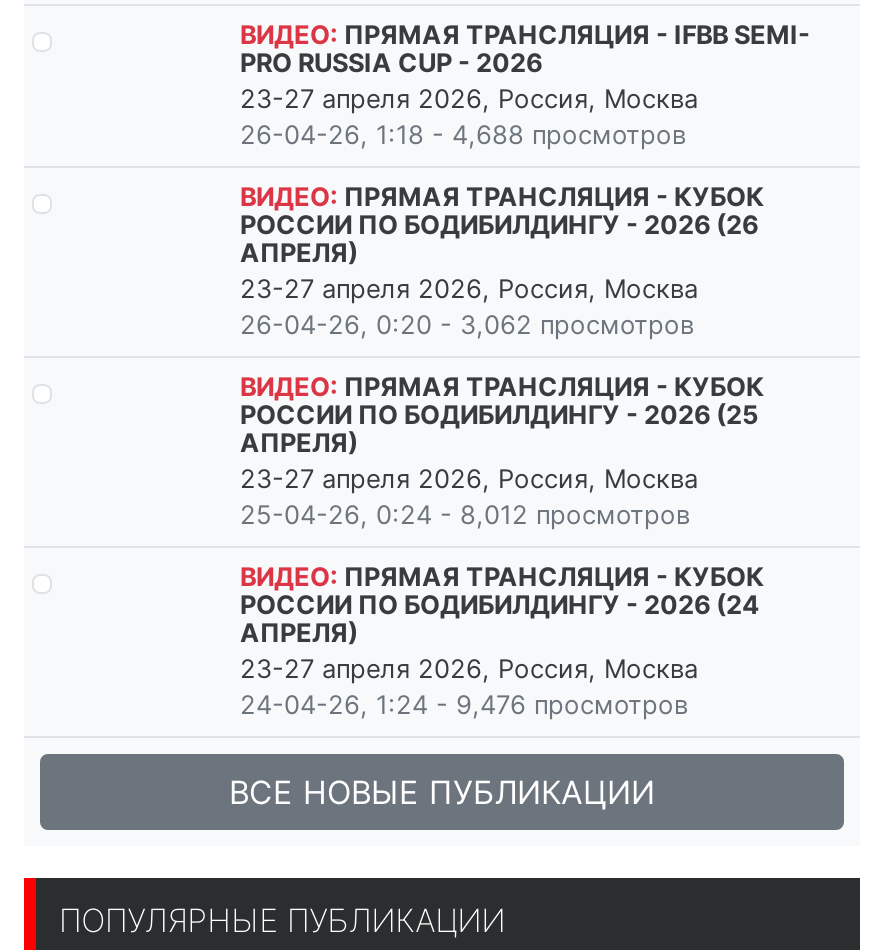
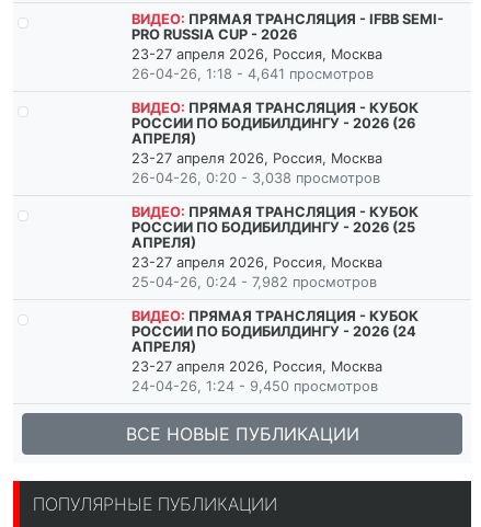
- 26-04-26, 1:18 - 4,688 просмотров
+ 26-04-26, 1:18 - 4,641 просмотров

- 26-04-26, 0:20 - 3,062 просмотров
+ 26-04-26, 0:20 - 3,038 просмотров

- 25-04-26, 0:24 - 8,012 просмотров
+ 25-04-26, 0:24 - 7,982 просмотров

- 24-04-26, 1:24 - 9,476 просмотров
+ 24-04-26, 1:24 - 9,450 просмотров
